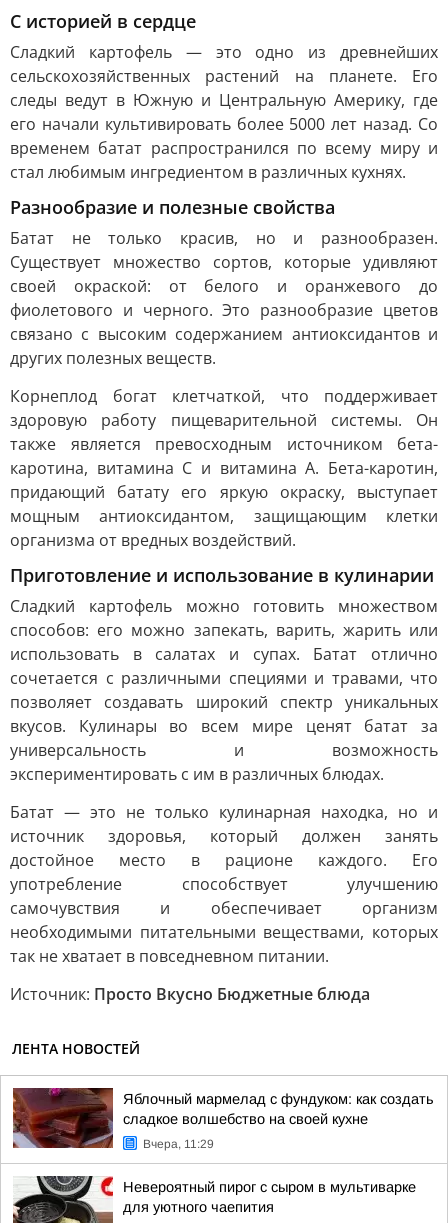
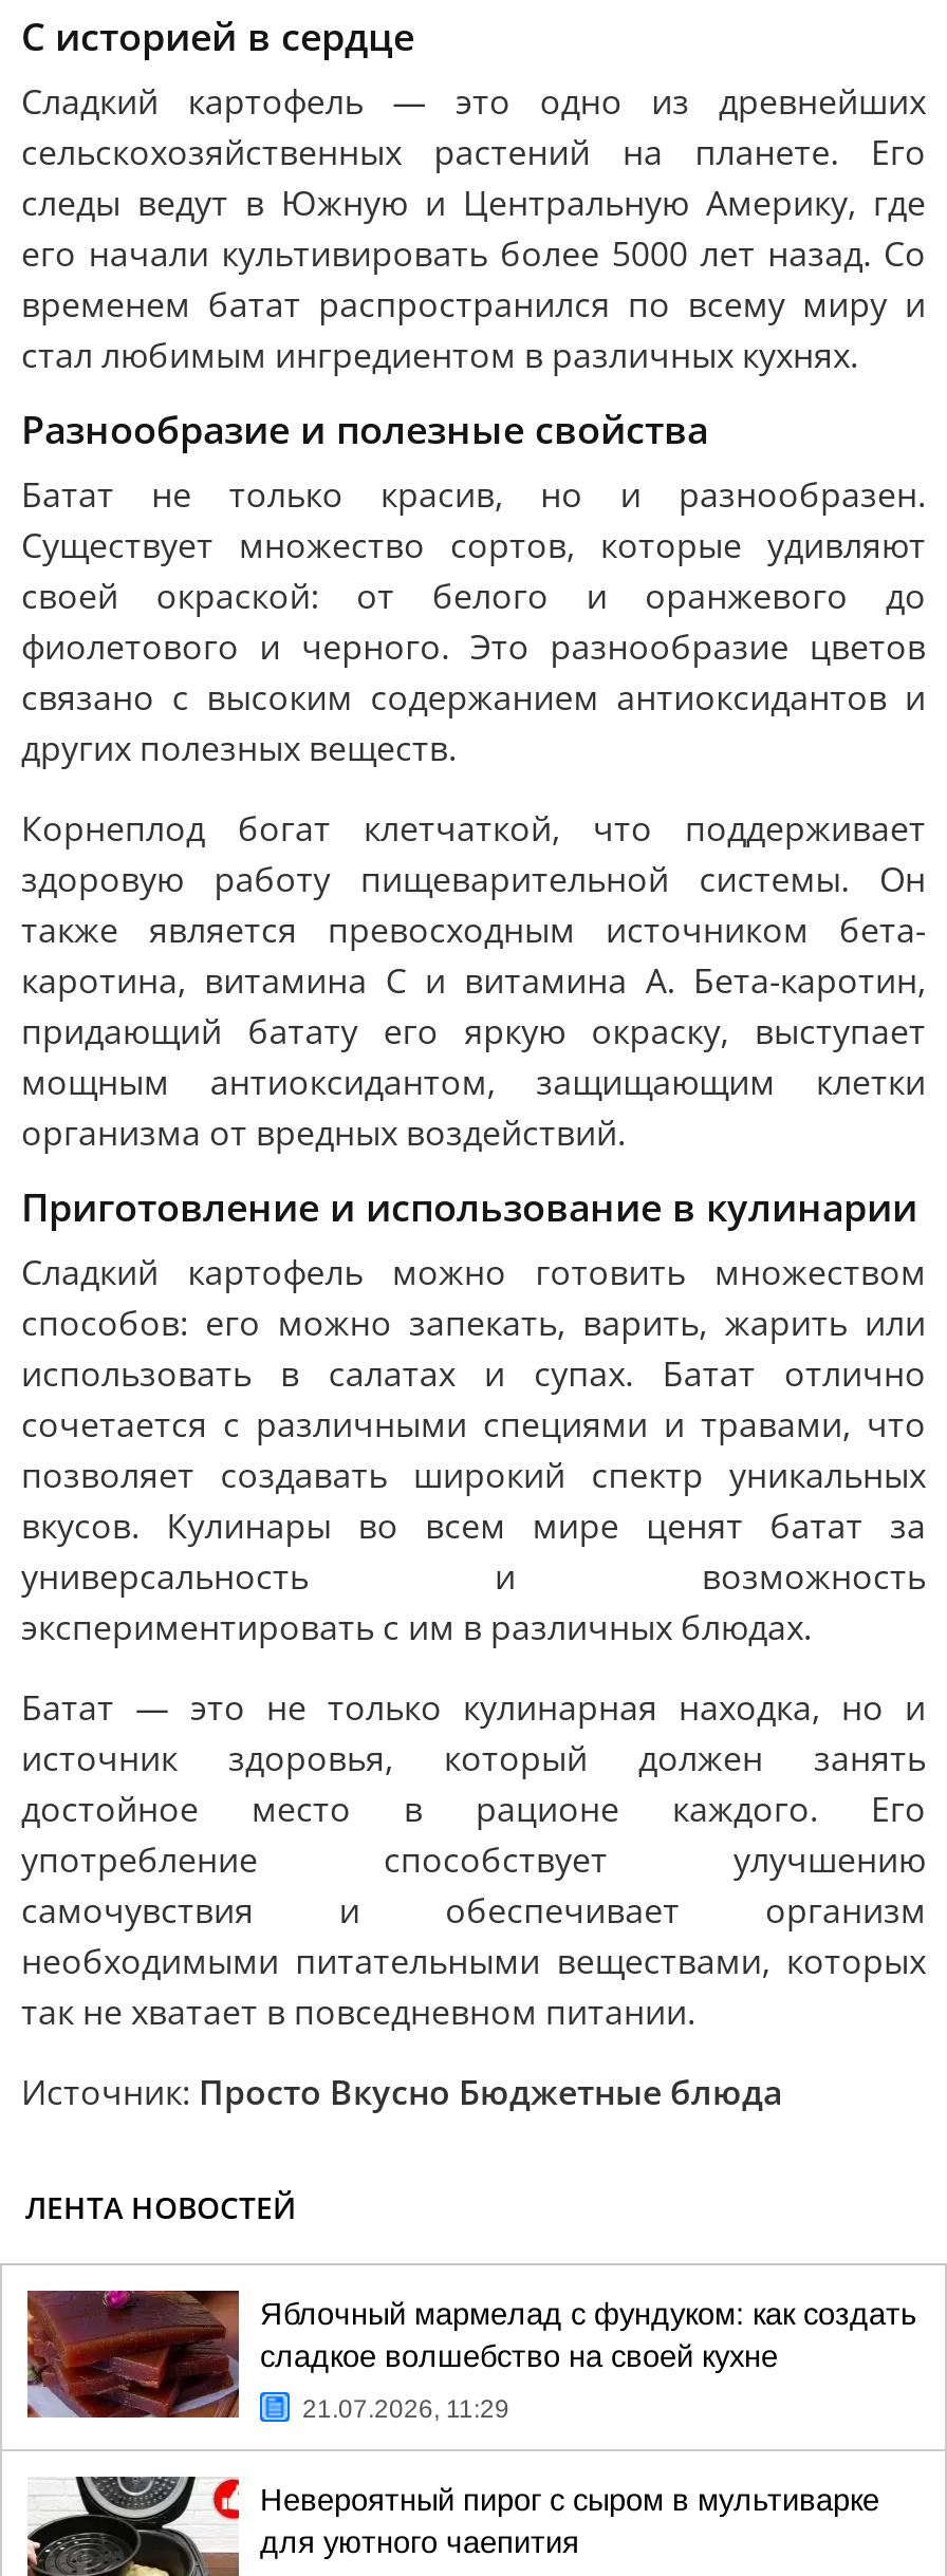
- Вчера, 11:29
+ 21.07.2026, 11:29
